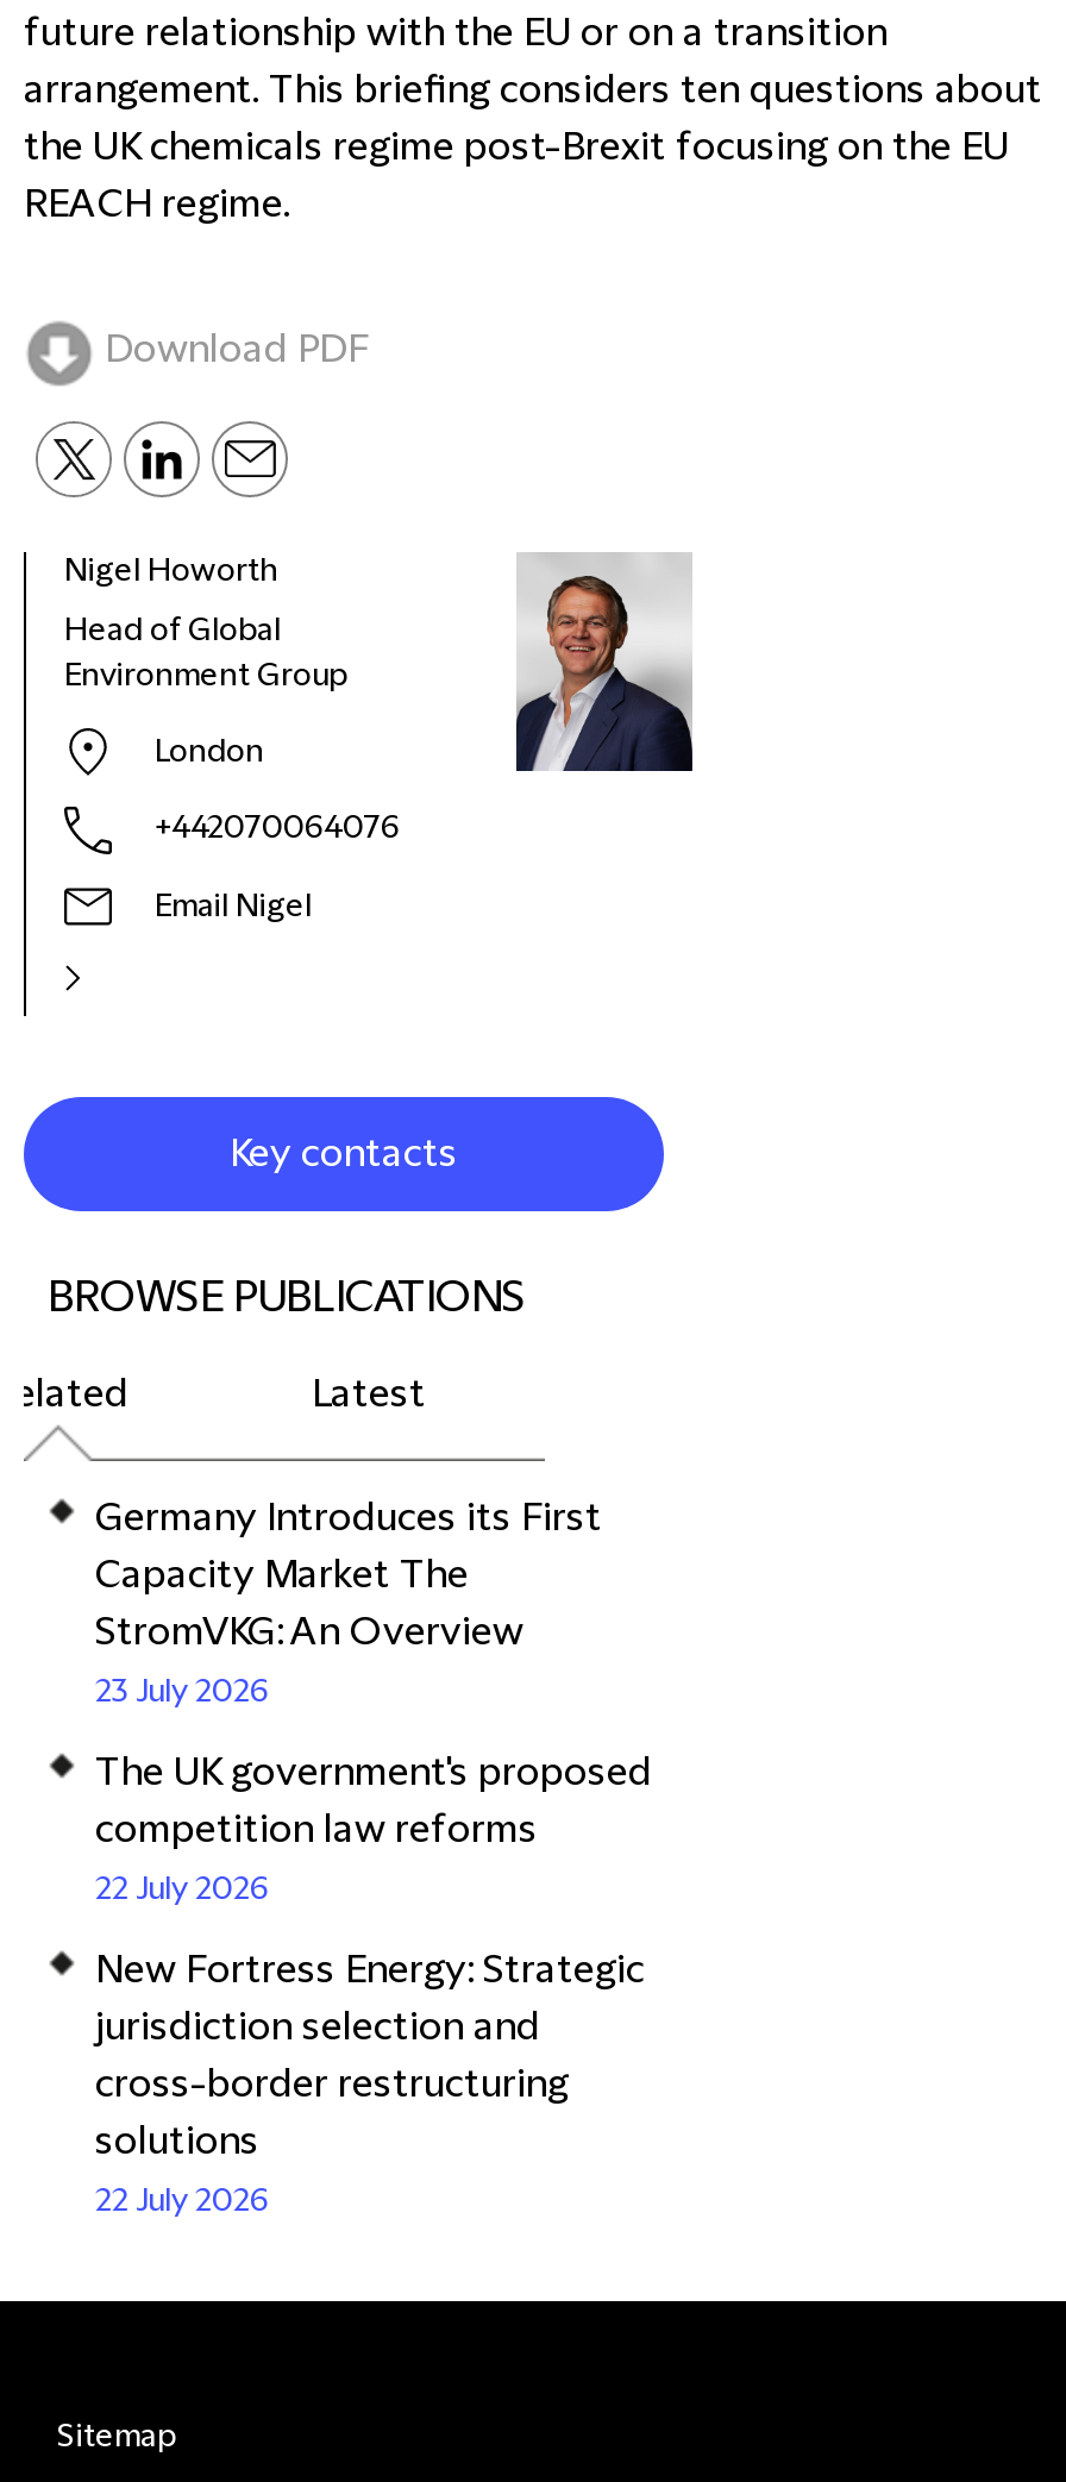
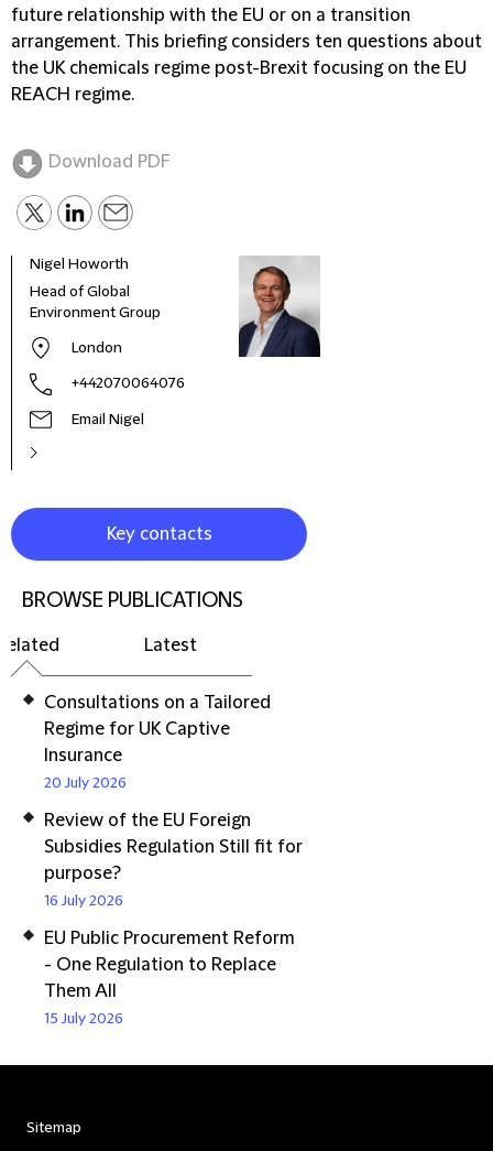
- Germany Introduces its First
- Capacity Market The
- StromVKG: An Overview
- 23 July 2026
+ Consultations on a Tailored
+ Regime for UK Captive
+ Insurance
+ 20 July 2026

- The UK government's proposed
- competition law reforms
- 22 July 2026
+ Review of the EU Foreign
+ Subsidies Regulation Still fit for
+ purpose?
+ 16 July 2026

- New Fortress Energy: Strategic
- jurisdiction selection and
- cross-border restructuring
- solutions
- 22 July 2026
+ EU Public Procurement Reform
+ - One Regulation to Replace
+ Them All
+ 15 July 2026
